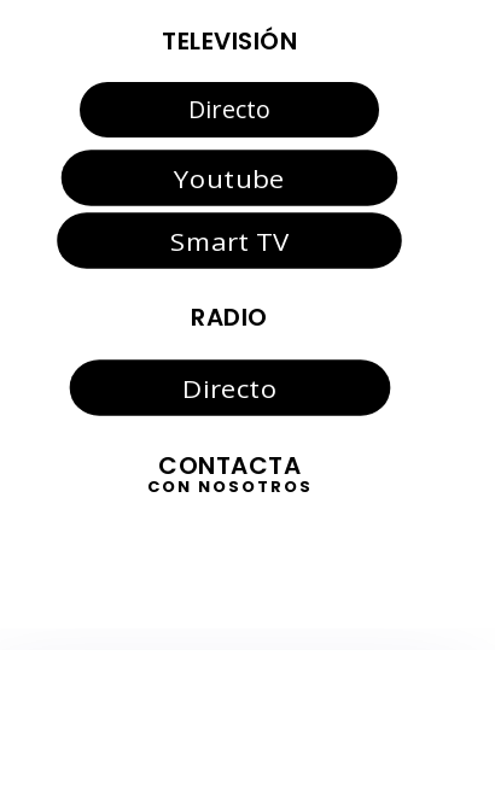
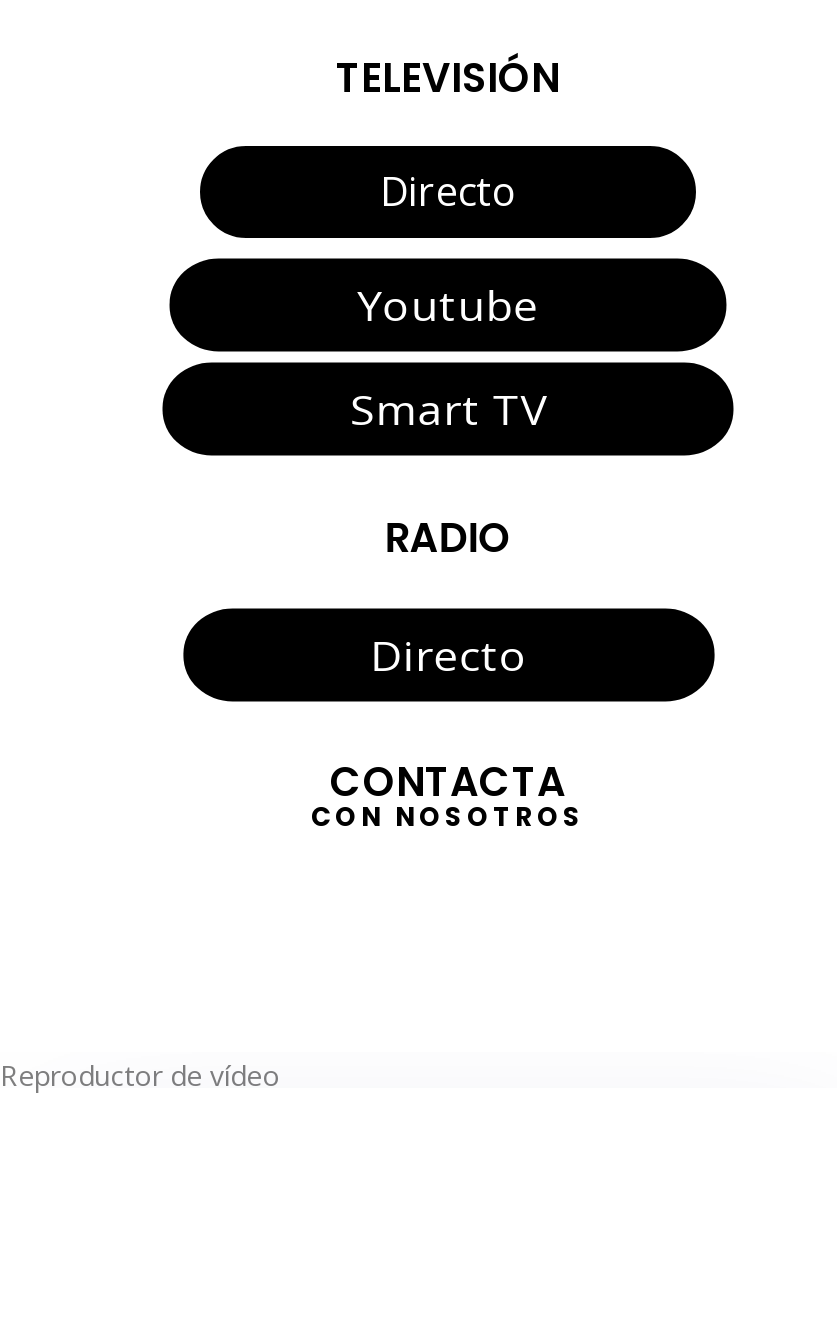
+ Reproductor de vídeo
